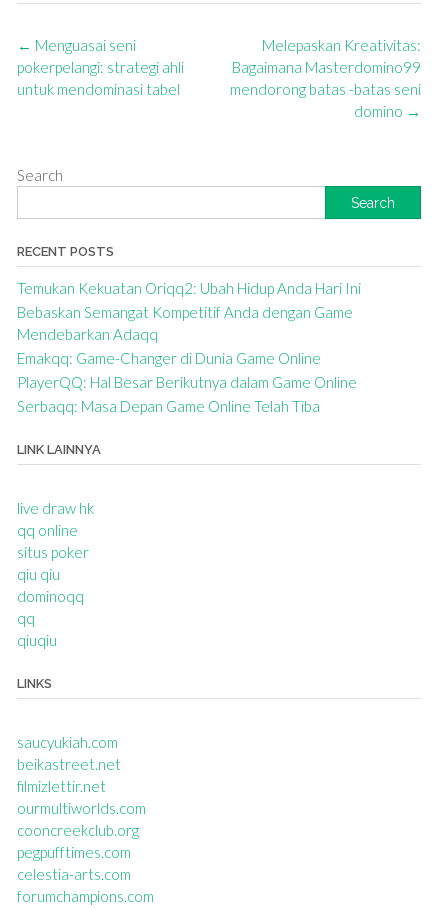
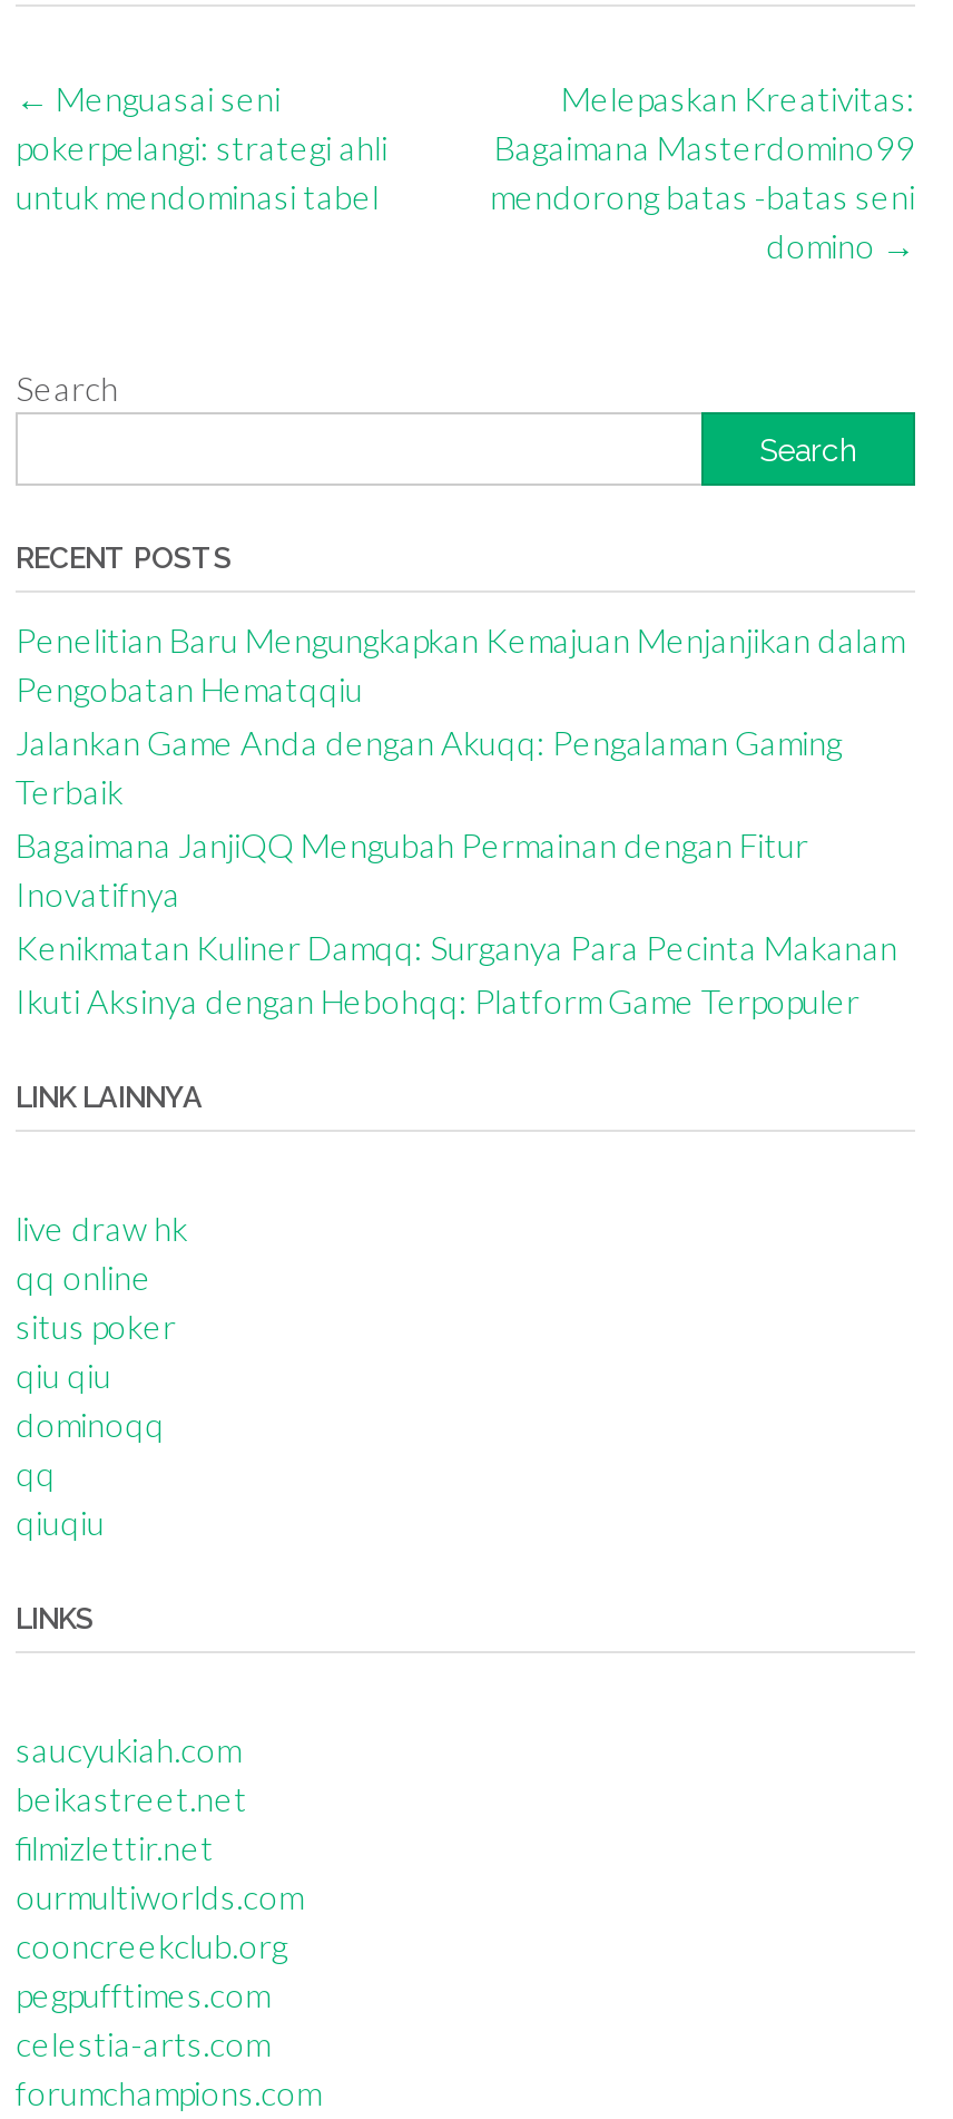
- Temukan Kekuatan Oriqq2: Ubah Hidup Anda Hari Ini
- Bebaskan Semangat Kompetitif Anda dengan Game
- Mendebarkan Adaqq
- Emakqq: Game-Changer di Dunia Game Online
- PlayerQQ: Hal Besar Berikutnya dalam Game Online
- Serbaqq: Masa Depan Game Online Telah Tiba
+ Penelitian Baru Mengungkapkan Kemajuan Menjanjikan dalam
+ Pengobatan Hematqqiu
+ Jalankan Game Anda dengan Akuqq: Pengalaman Gaming
+ Terbaik
+ Bagaimana JanjiQQ Mengubah Permainan dengan Fitur
+ Inovatifnya
+ Kenikmatan Kuliner Damqq: Surganya Para Pecinta Makanan
+ Ikuti Aksinya dengan Hebohqq: Platform Game Terpopuler
